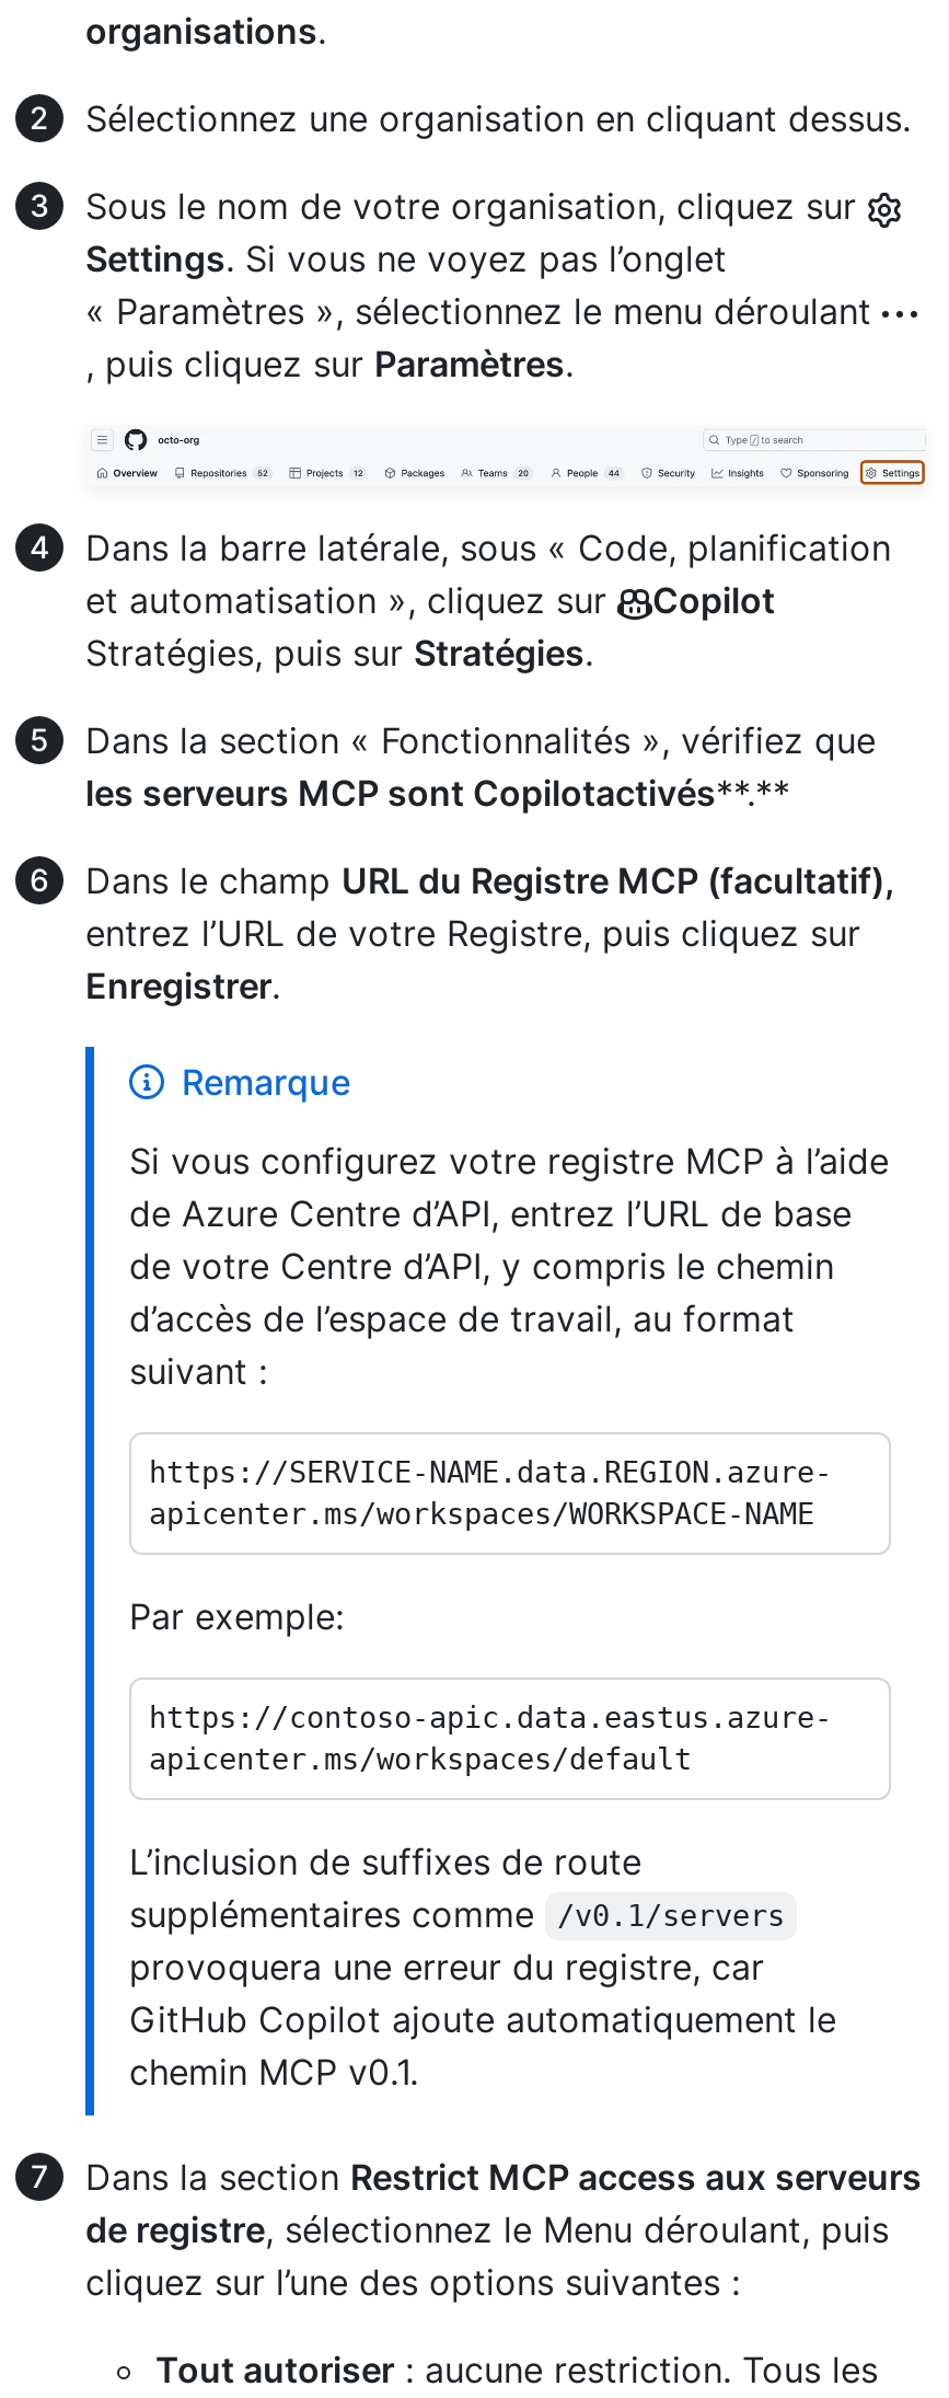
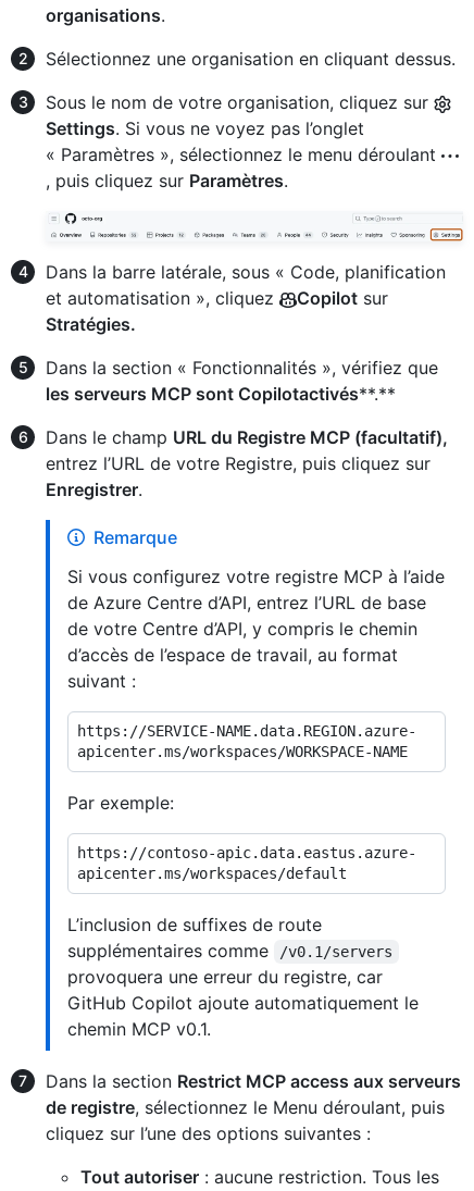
- et automatisation », cliquez sur
- Copilot
- Stratégies, puis sur Stratégies.
+ et automatisation », cliquez
+ Copilot sur
+ Stratégies.
